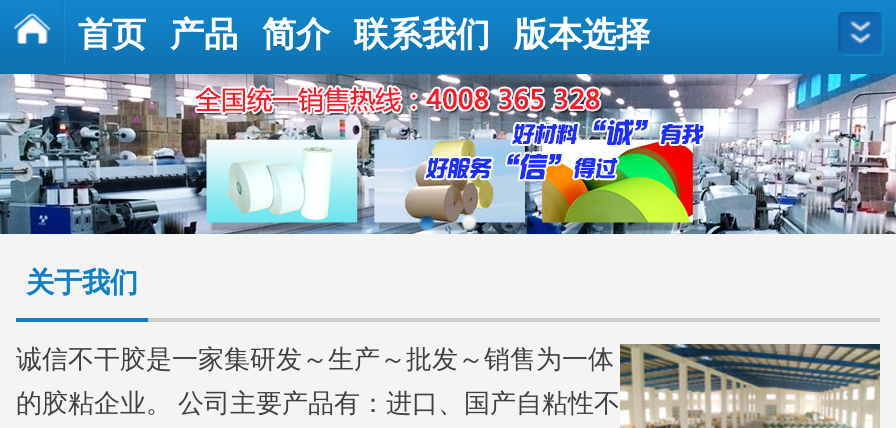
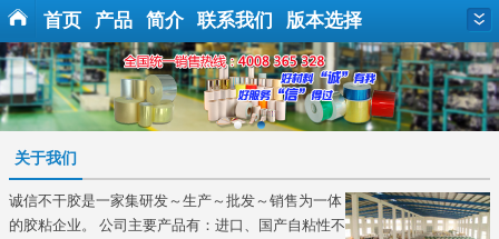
- [image]
+ [image]
